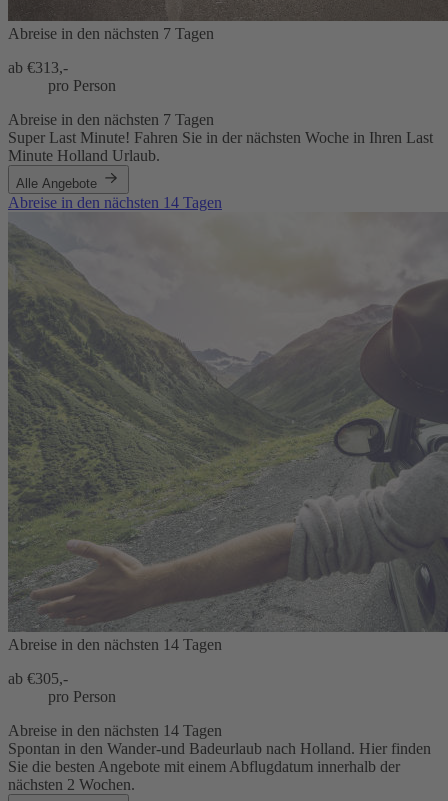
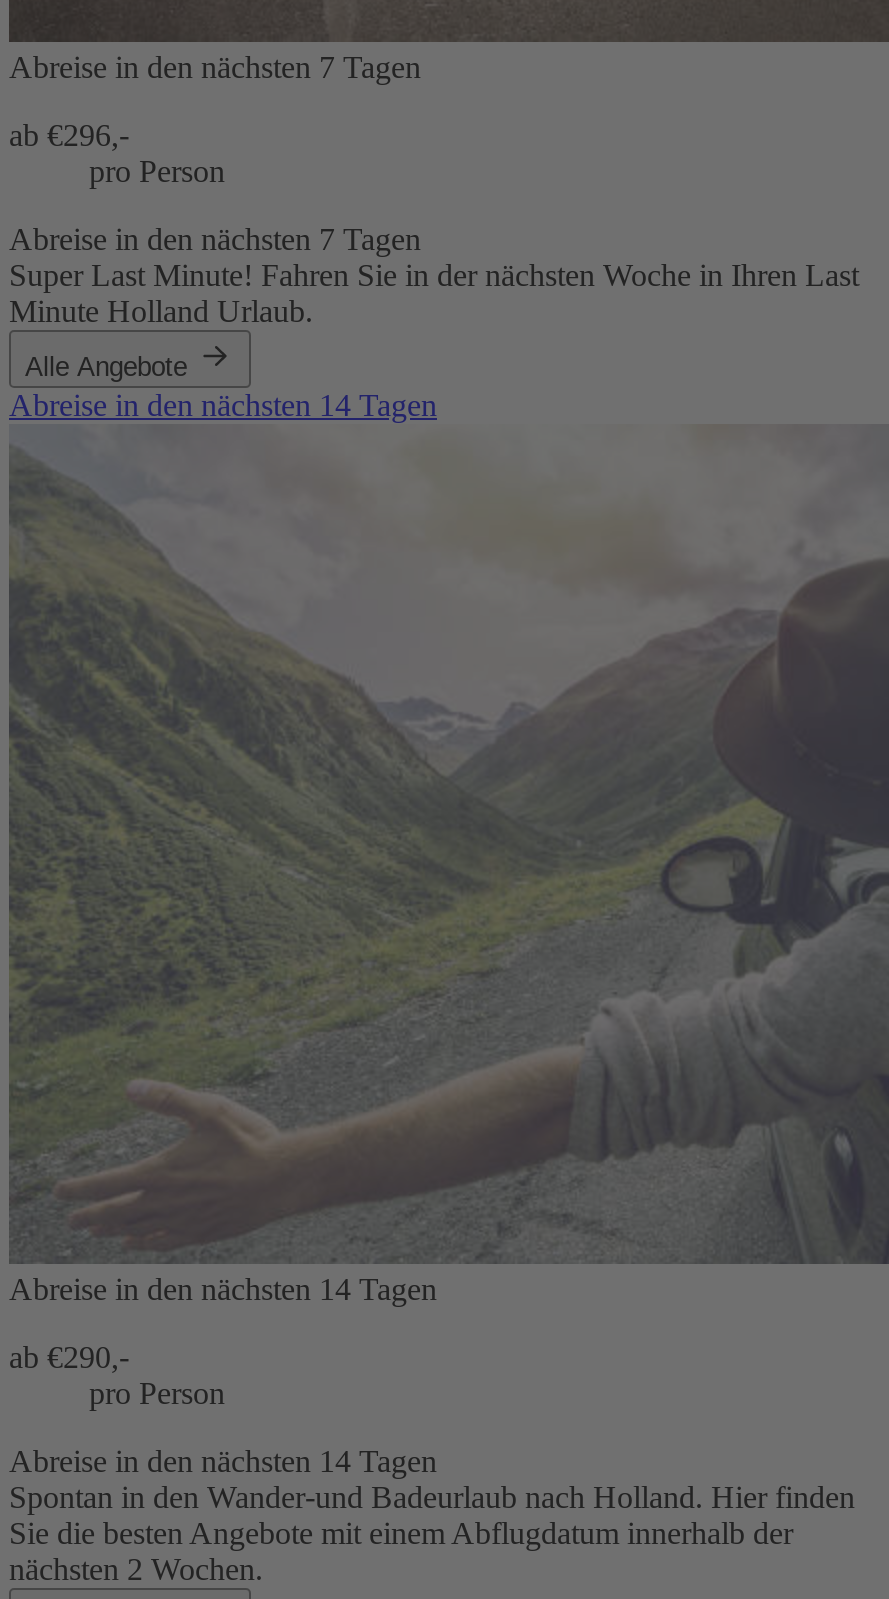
- ab €313,-
+ ab €296,-

- ab €305,-
+ ab €290,-
